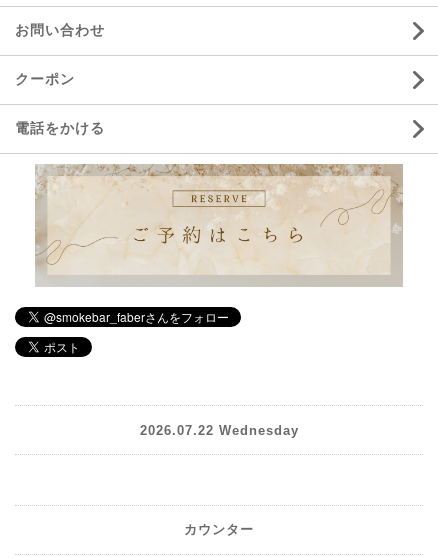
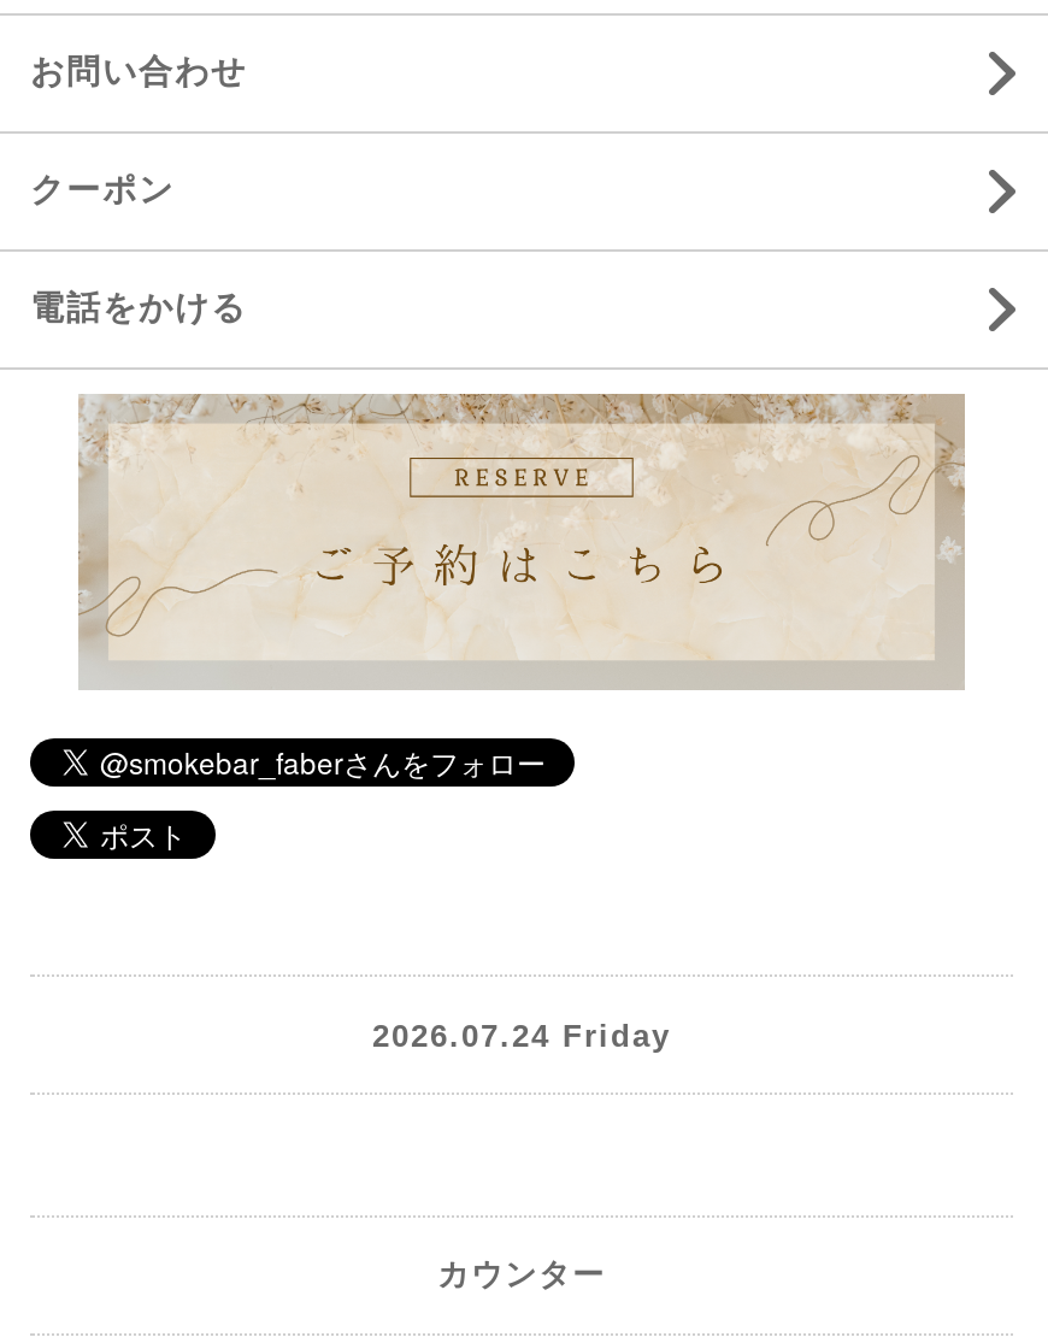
- 2026.07.22 Wednesday
+ 2026.07.24 Friday
